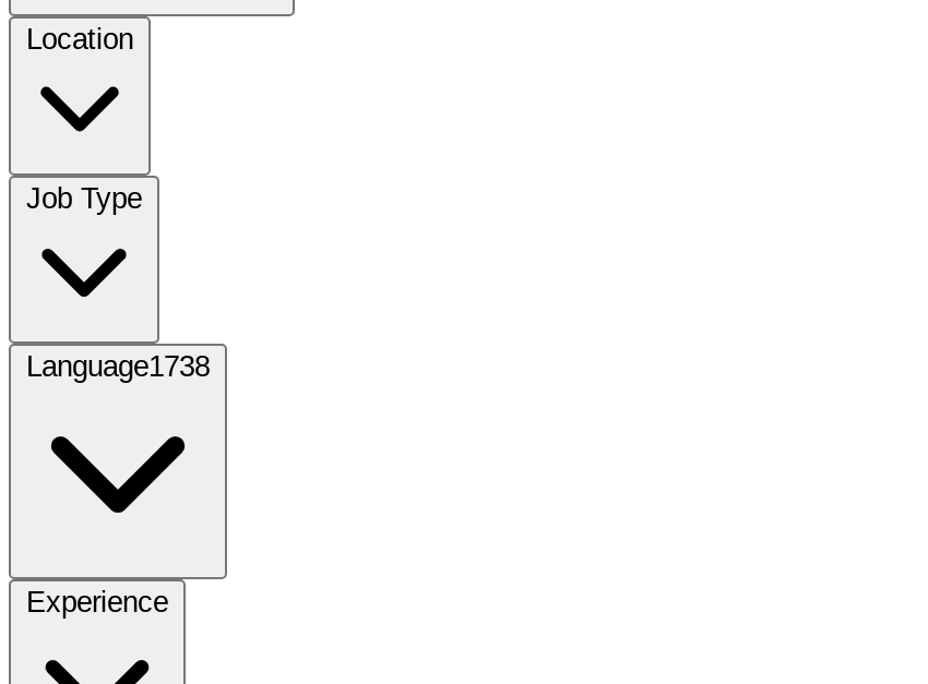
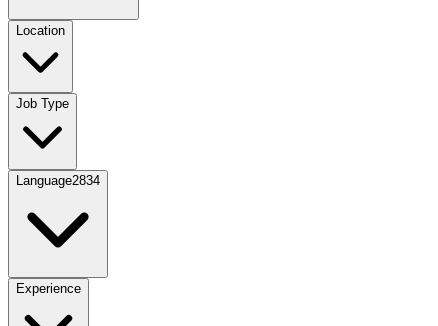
- Language1738
+ Language2834
